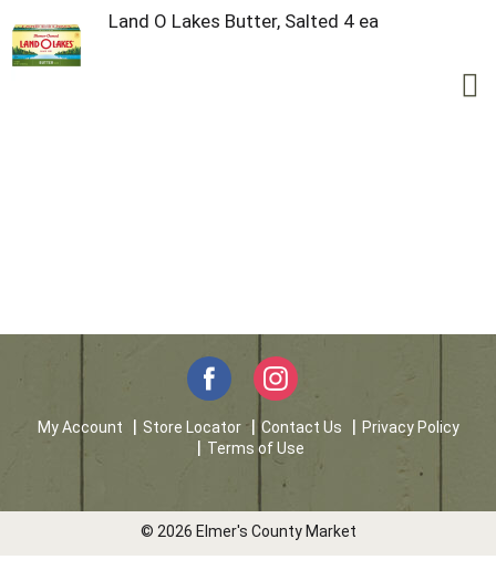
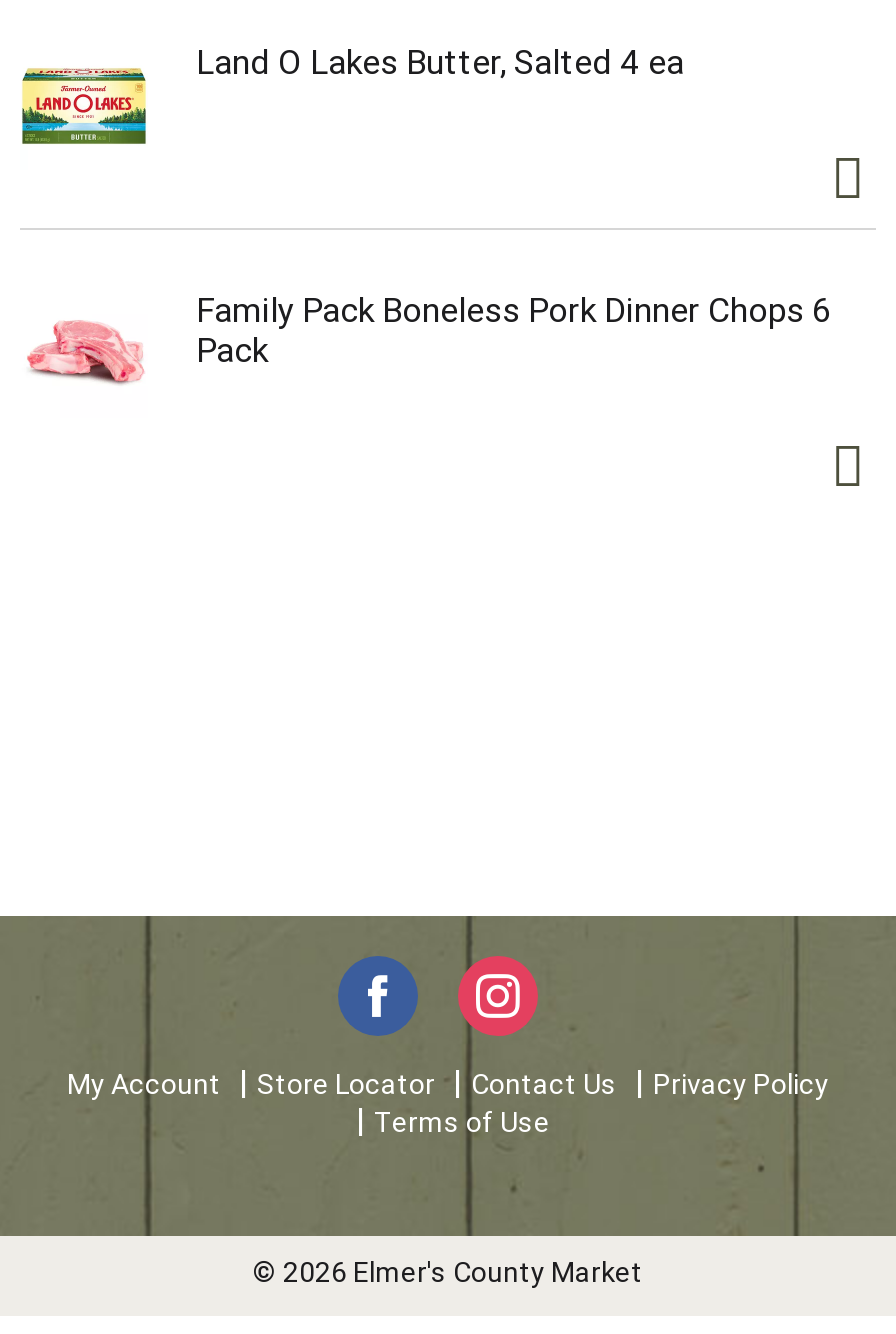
+ [image]
+ Family Pack Boneless Pork Dinner Chops 6
+ Pack
